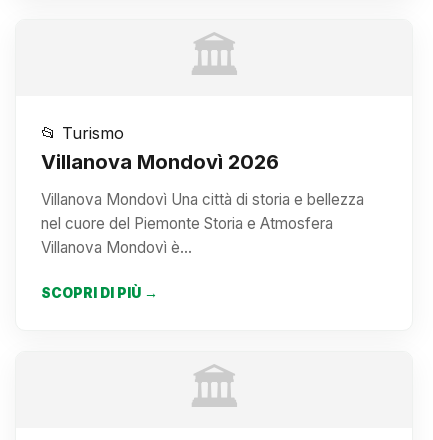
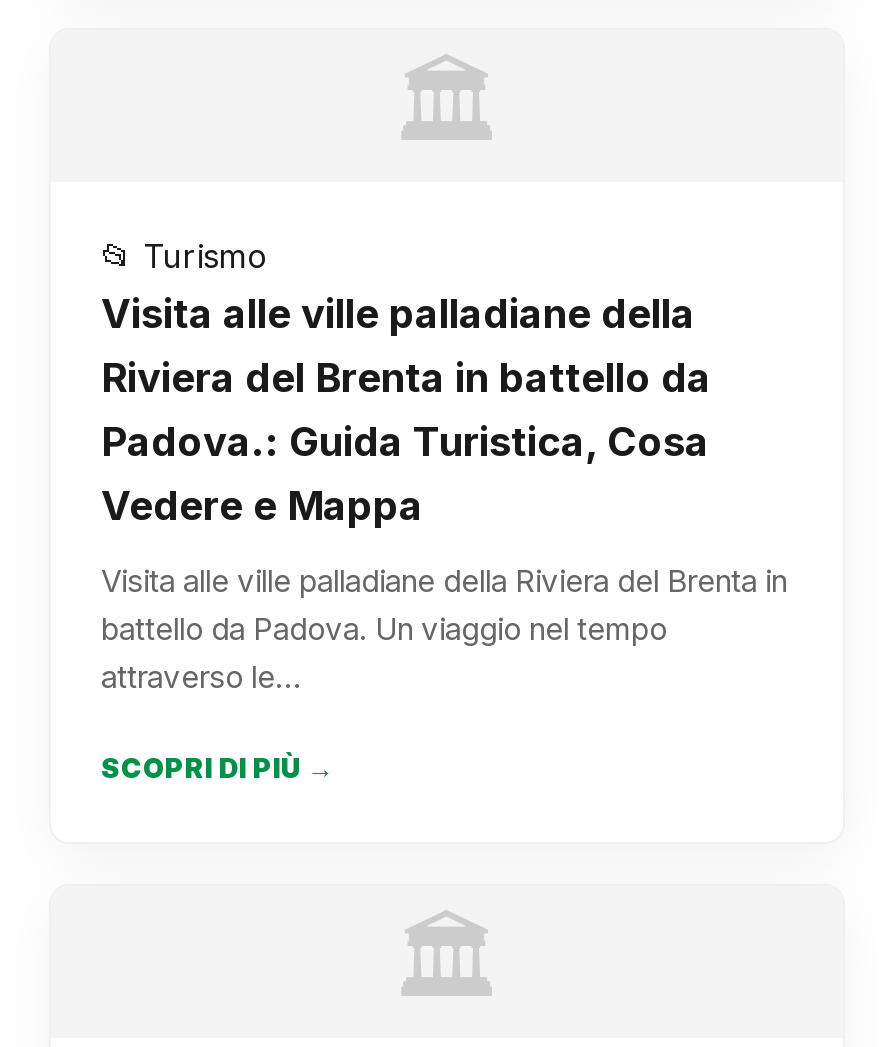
- Villanova Mondovì 2026
+ Visita alle ville palladiane della
+ Riviera del Brenta in battello da
+ Padova.: Guida Turistica, Cosa
+ Vedere e Mappa

- Villanova Mondovì Una città di storia e bellezza
- nel cuore del Piemonte Storia e Atmosfera
- Villanova Mondovì è…
+ Visita alle ville palladiane della Riviera del Brenta in
+ battello da Padova. Un viaggio nel tempo
+ attraverso le…
